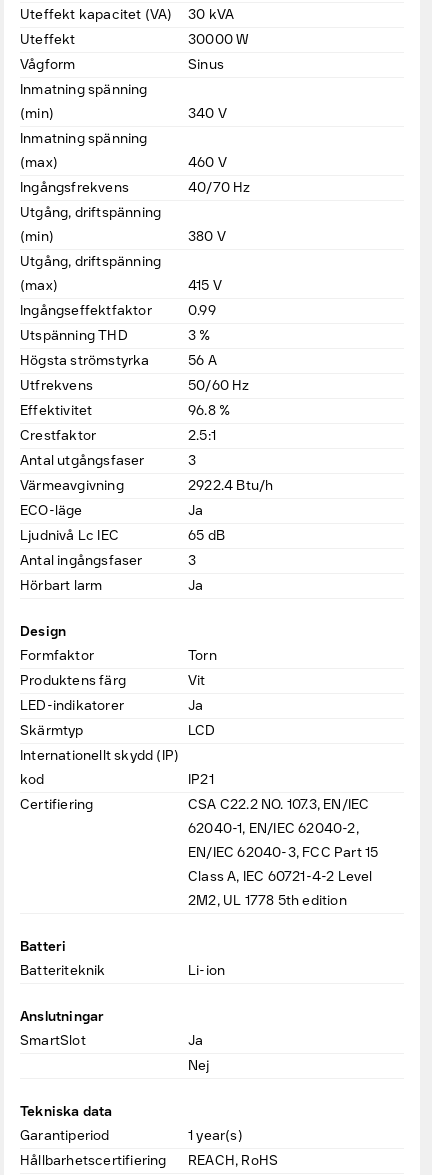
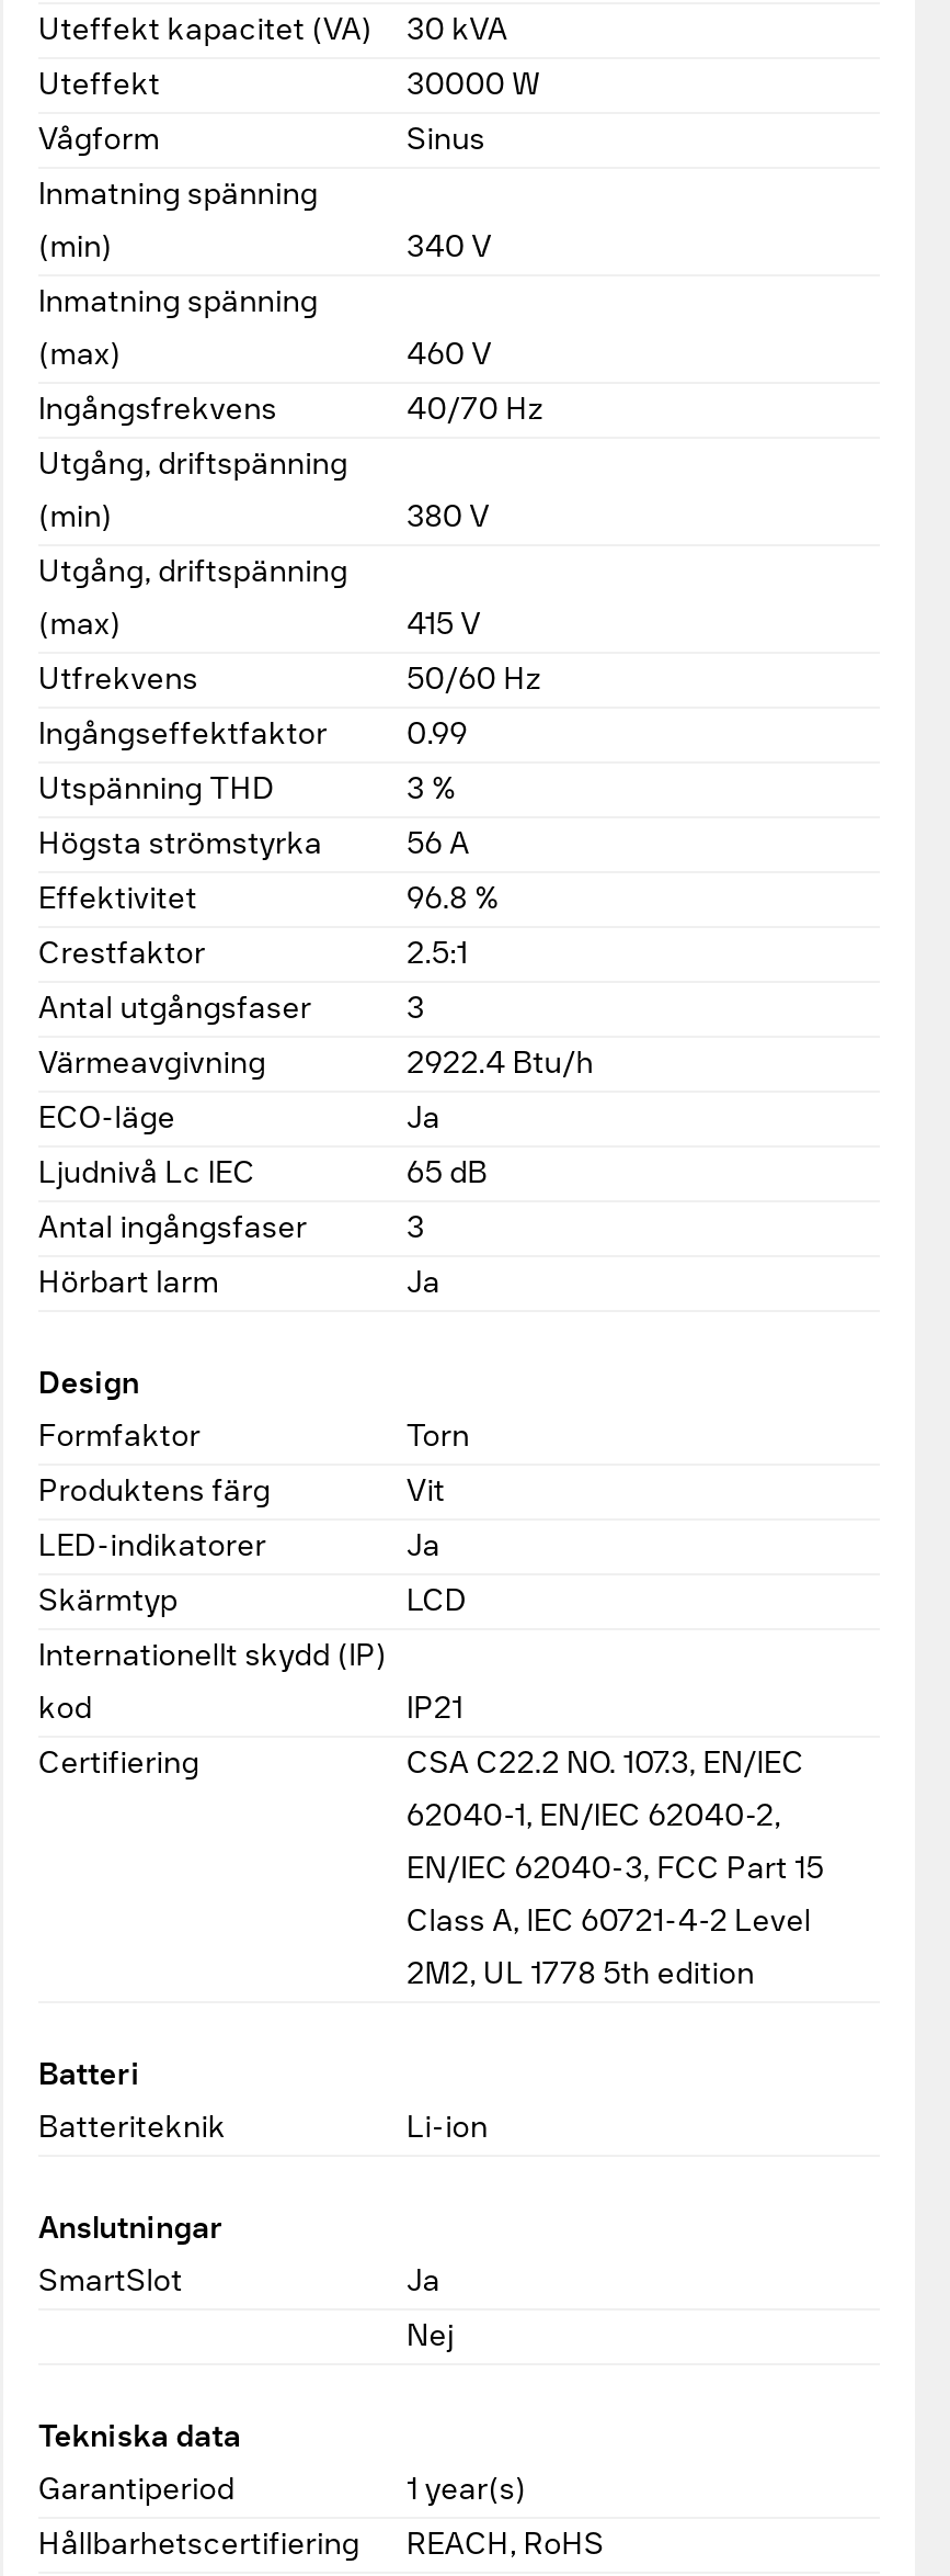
moved down: Ingångseffektfaktor | 0.99 | Utspänning THD | 3% | Högsta strömstyrka | 56 A

moved up: Utfrekvens | 50/60 Hz
